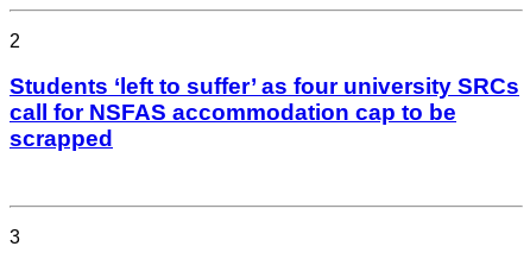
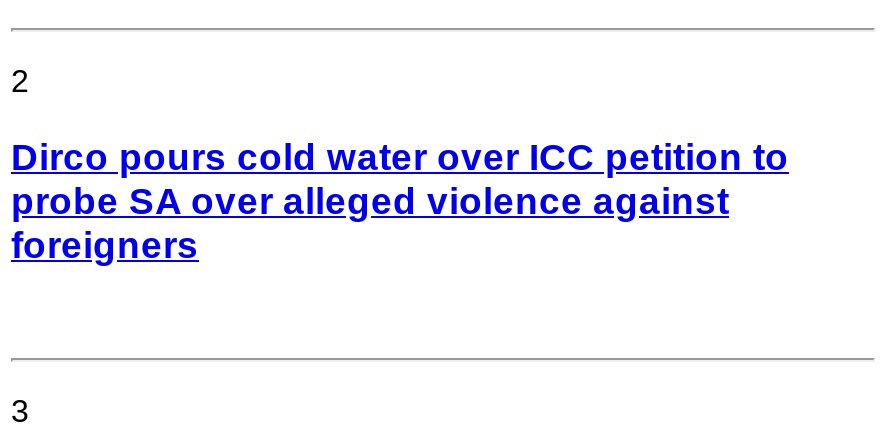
- Students ‘left to suffer’ as four university SRCs
- call for NSFAS accommodation cap to be
- scrapped
+ Dirco pours cold water over ICC petition to
+ probe SA over alleged violence against
+ foreigners
